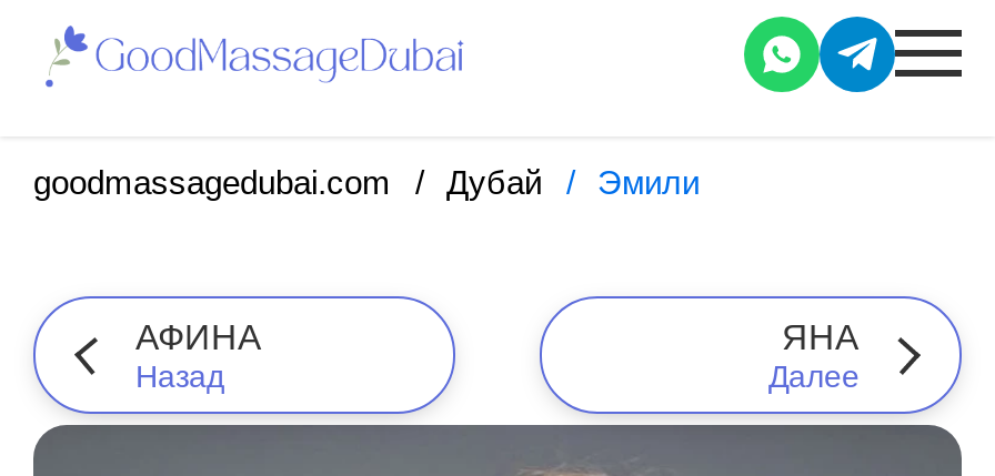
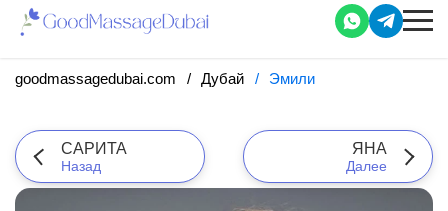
- АФИНА
+ САРИТА
